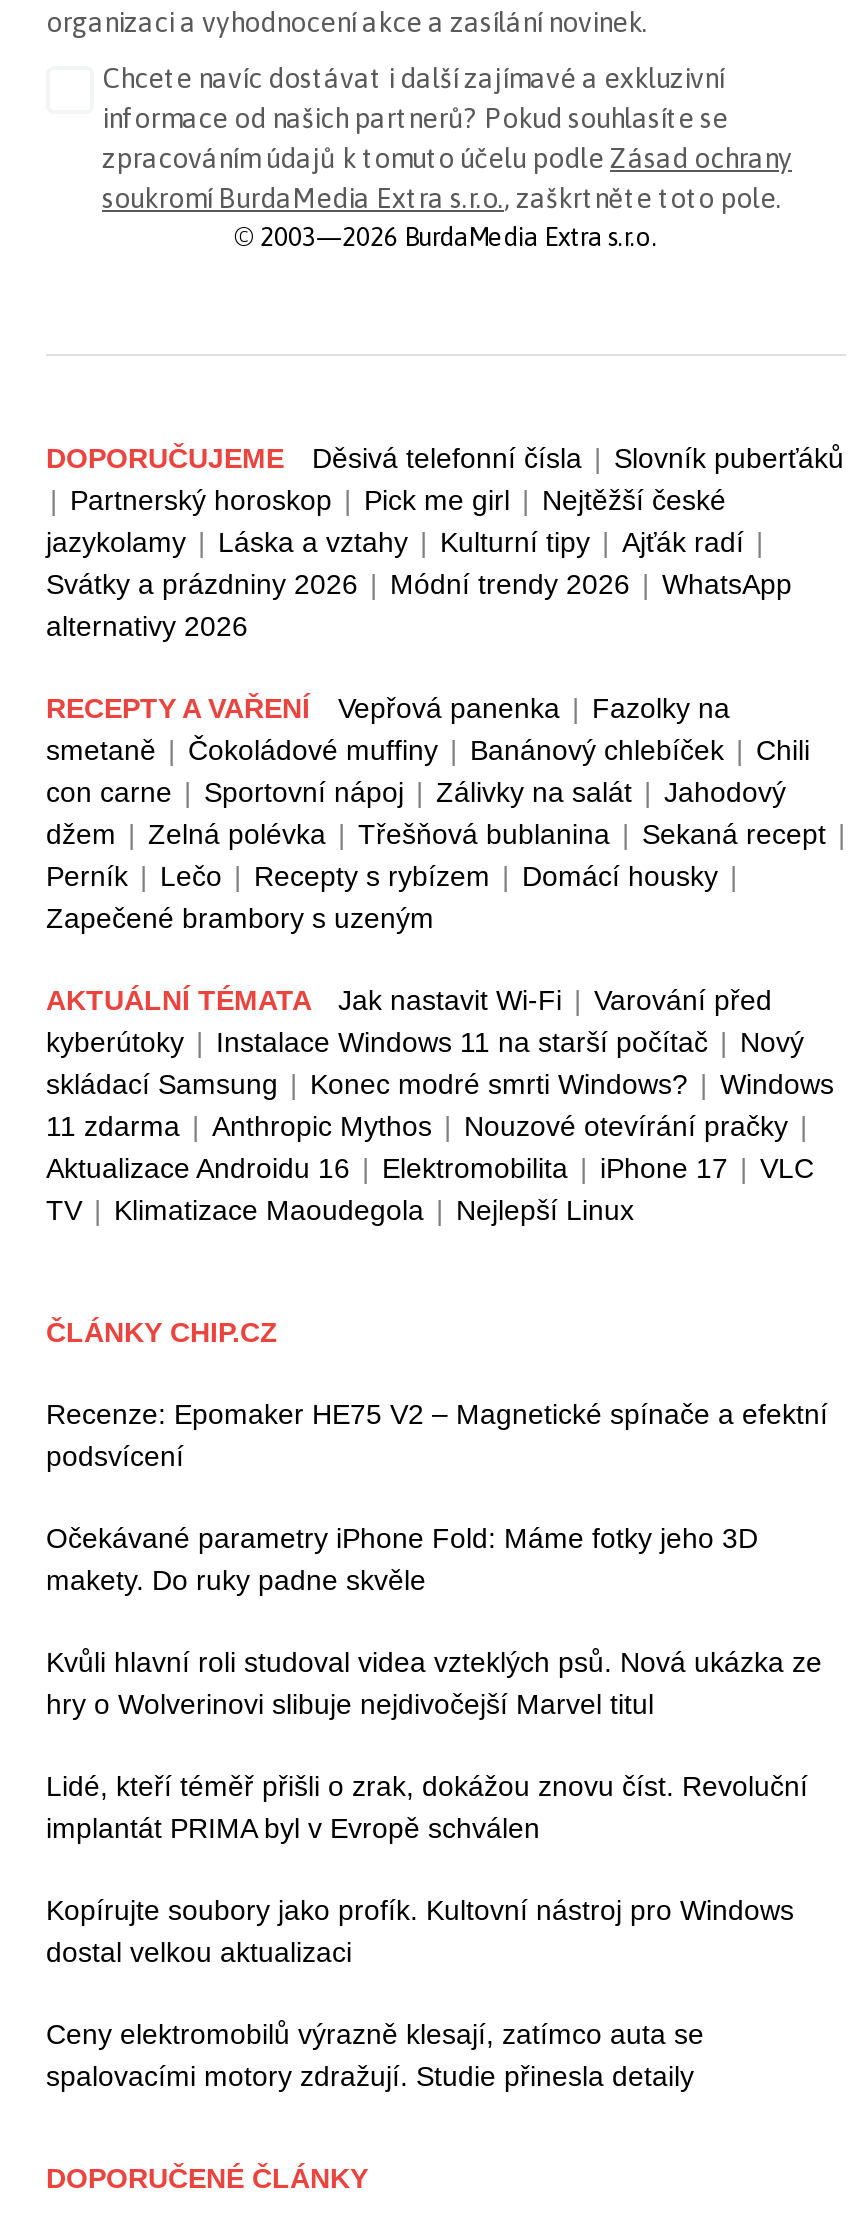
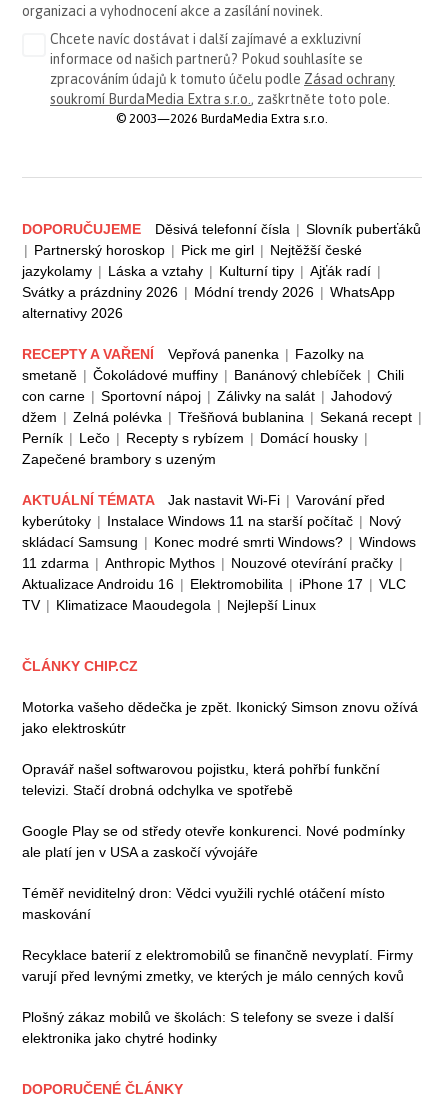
- Recenze: Epomaker HE75 V2 – Magnetické spínače a efektní
- podsvícení
+ Motorka vašeho dědečka je zpět. Ikonický Simson znovu ožívá
+ jako elektroskútr

- Očekávané parametry iPhone Fold: Máme fotky jeho 3D
- makety. Do ruky padne skvěle
+ Opravář našel softwarovou pojistku, která pohřbí funkční
+ televizi. Stačí drobná odchylka ve spotřebě

- Kvůli hlavní roli studoval videa vzteklých psů. Nová ukázka ze
- hry o Wolverinovi slibuje nejdivočejší Marvel titul
+ Google Play se od středy otevře konkurenci. Nové podmínky
+ ale platí jen v USA a zaskočí vývojáře

- Lidé, kteří téměř přišli o zrak, dokážou znovu číst. Revoluční
- implantát PRIMA byl v Evropě schválen
+ Téměř neviditelný dron: Vědci využili rychlé otáčení místo
+ maskování

- Kopírujte soubory jako profík. Kultovní nástroj pro Windows
- dostal velkou aktualizaci
+ Recyklace baterií z elektromobilů se finančně nevyplatí. Firmy
+ varují před levnými zmetky, ve kterých je málo cenných kovů

- Ceny elektromobilů výrazně klesají, zatímco auta se
- spalovacími motory zdražují. Studie přinesla detaily
+ Plošný zákaz mobilů ve školách: S telefony se sveze i další
+ elektronika jako chytré hodinky
